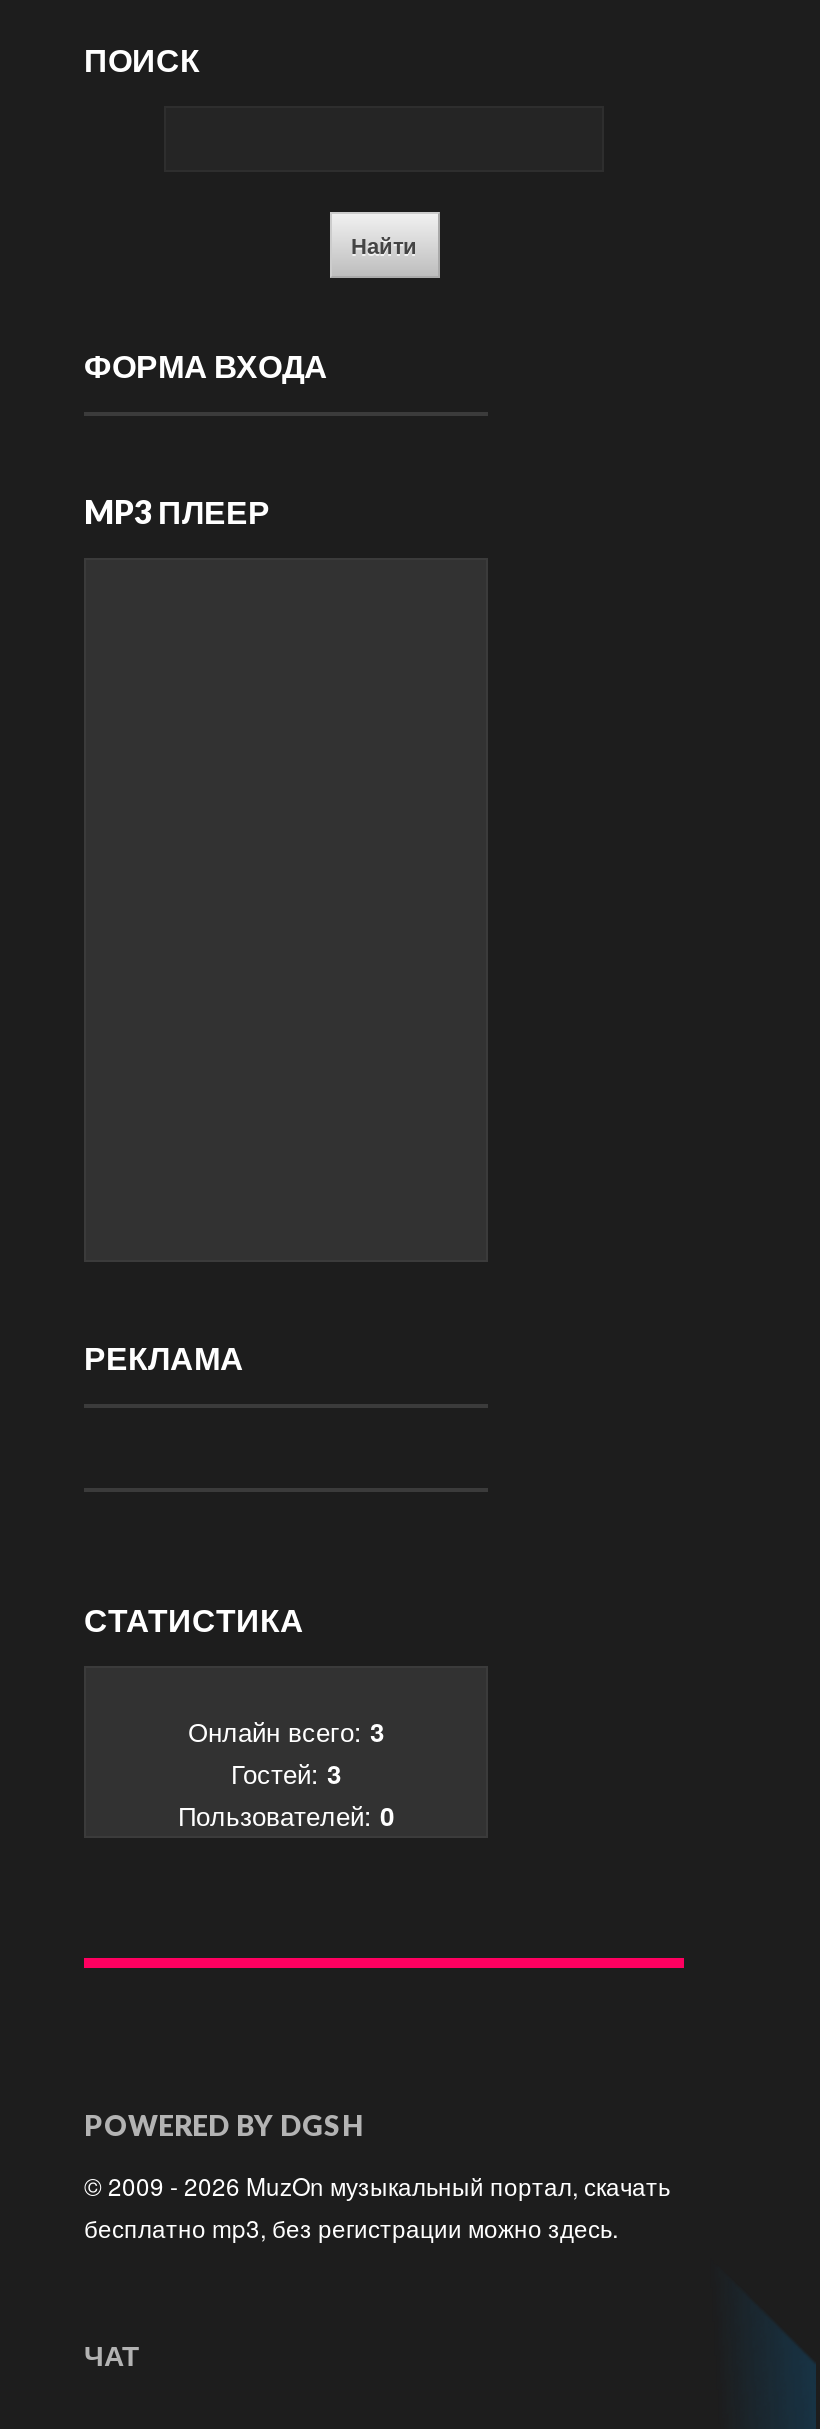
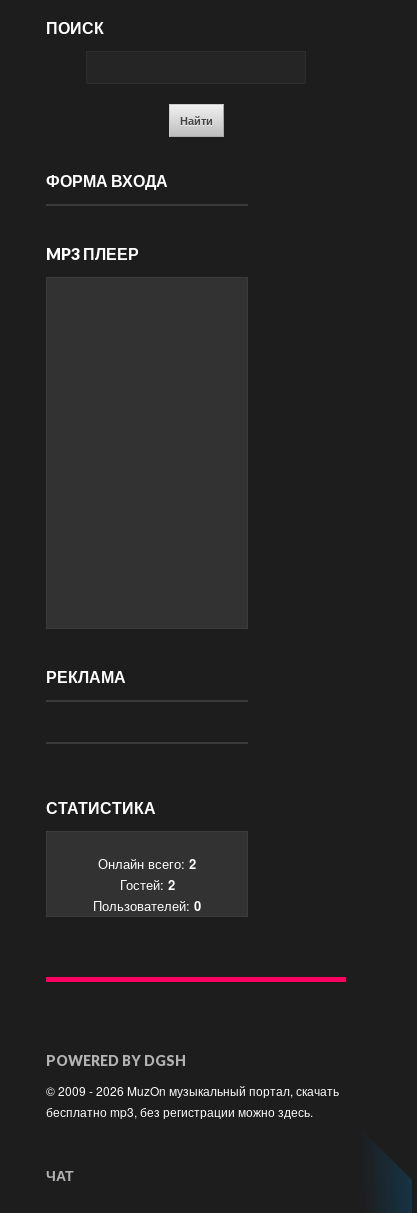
- Онлайн всего: 3
+ Онлайн всего: 2

- Гостей: 3
+ Гостей: 2
